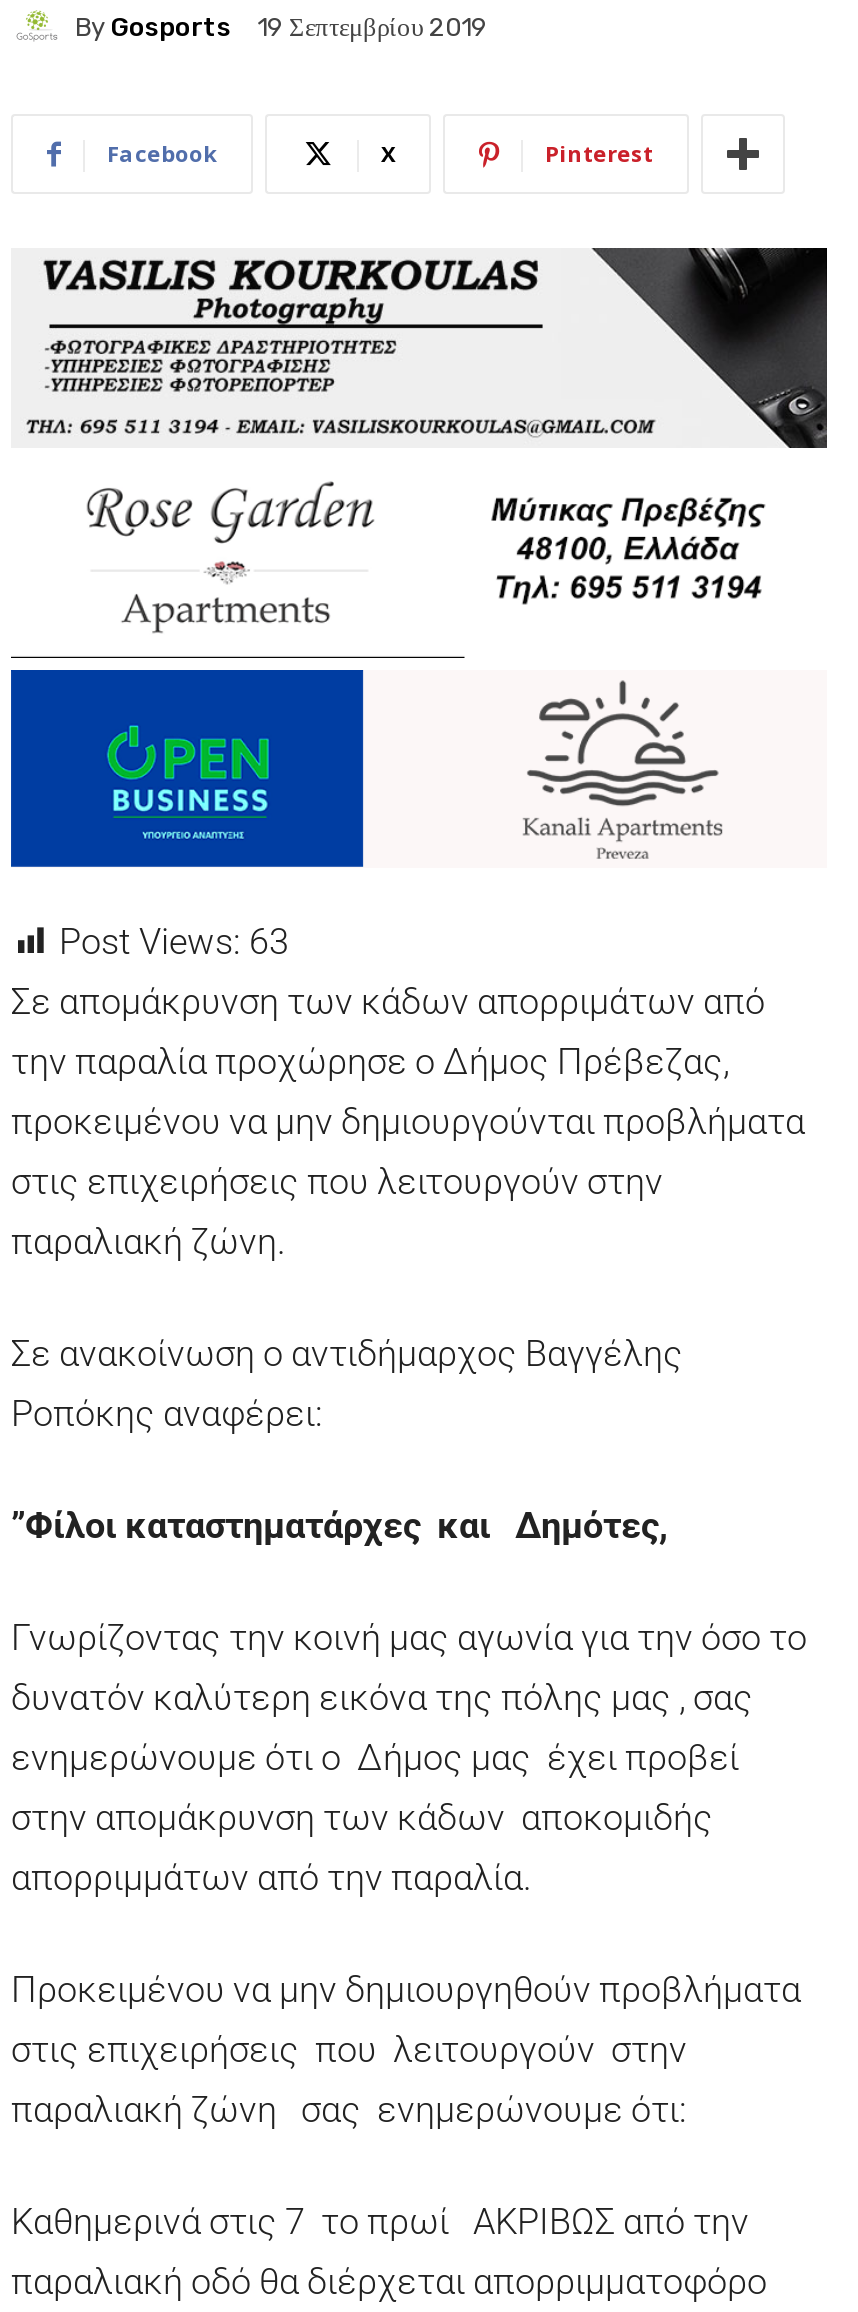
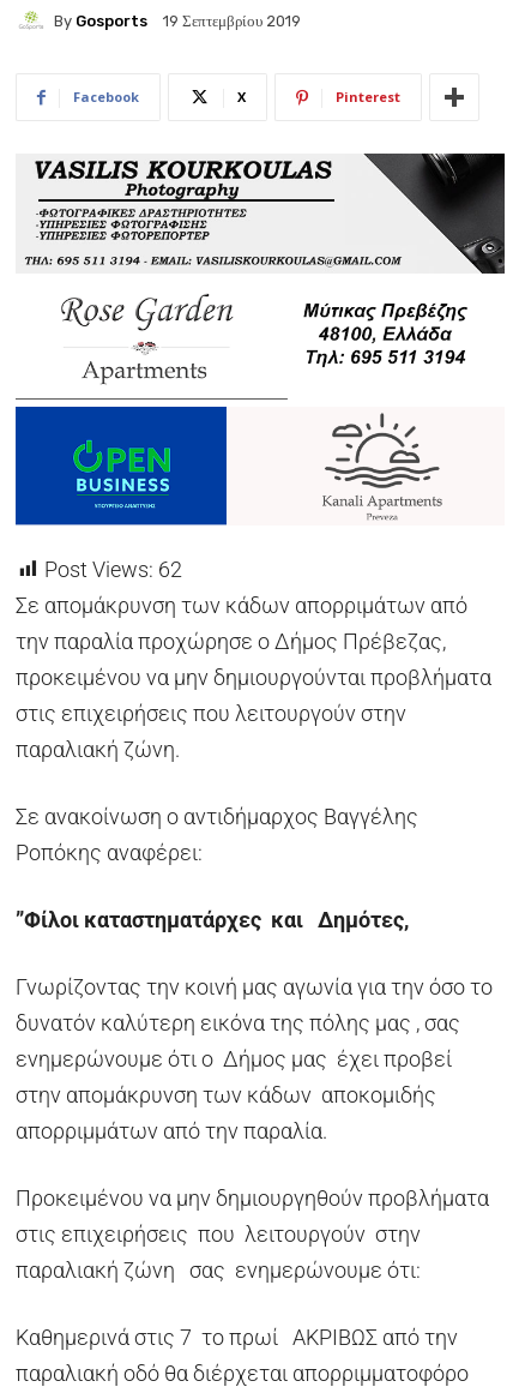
- Post Views: 63
+ Post Views: 62
